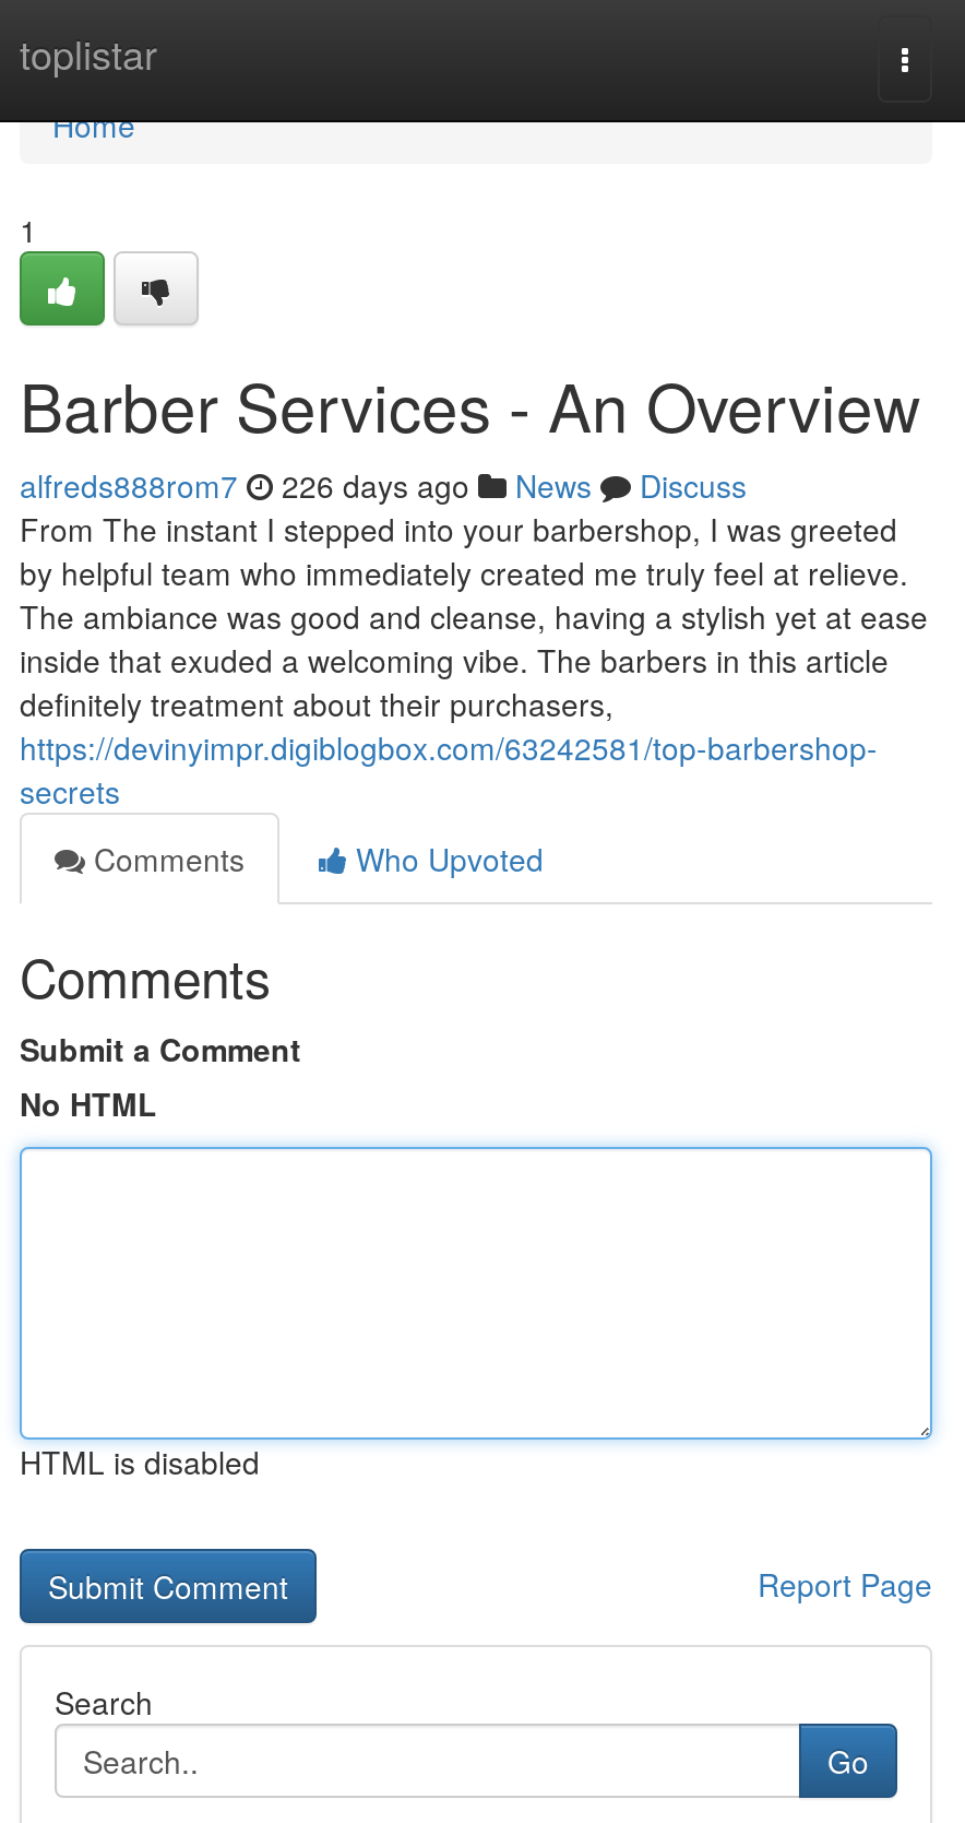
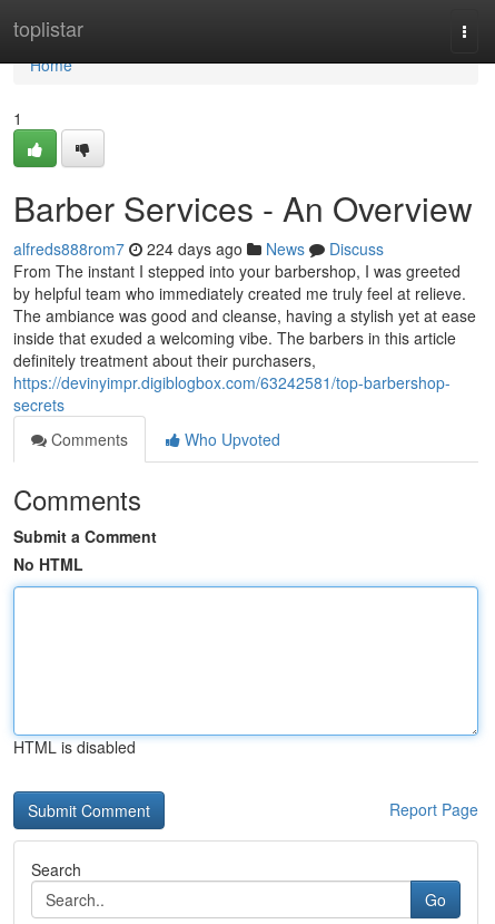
- alfreds888rom7 226 days ago News Discuss
+ alfreds888rom7 224 days ago News Discuss
